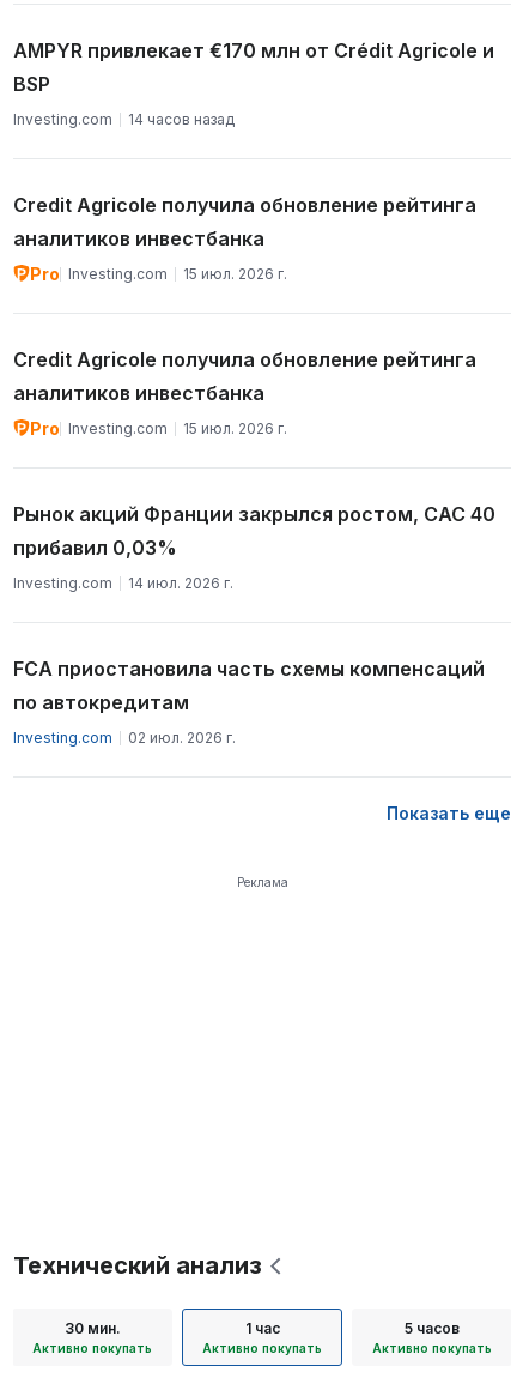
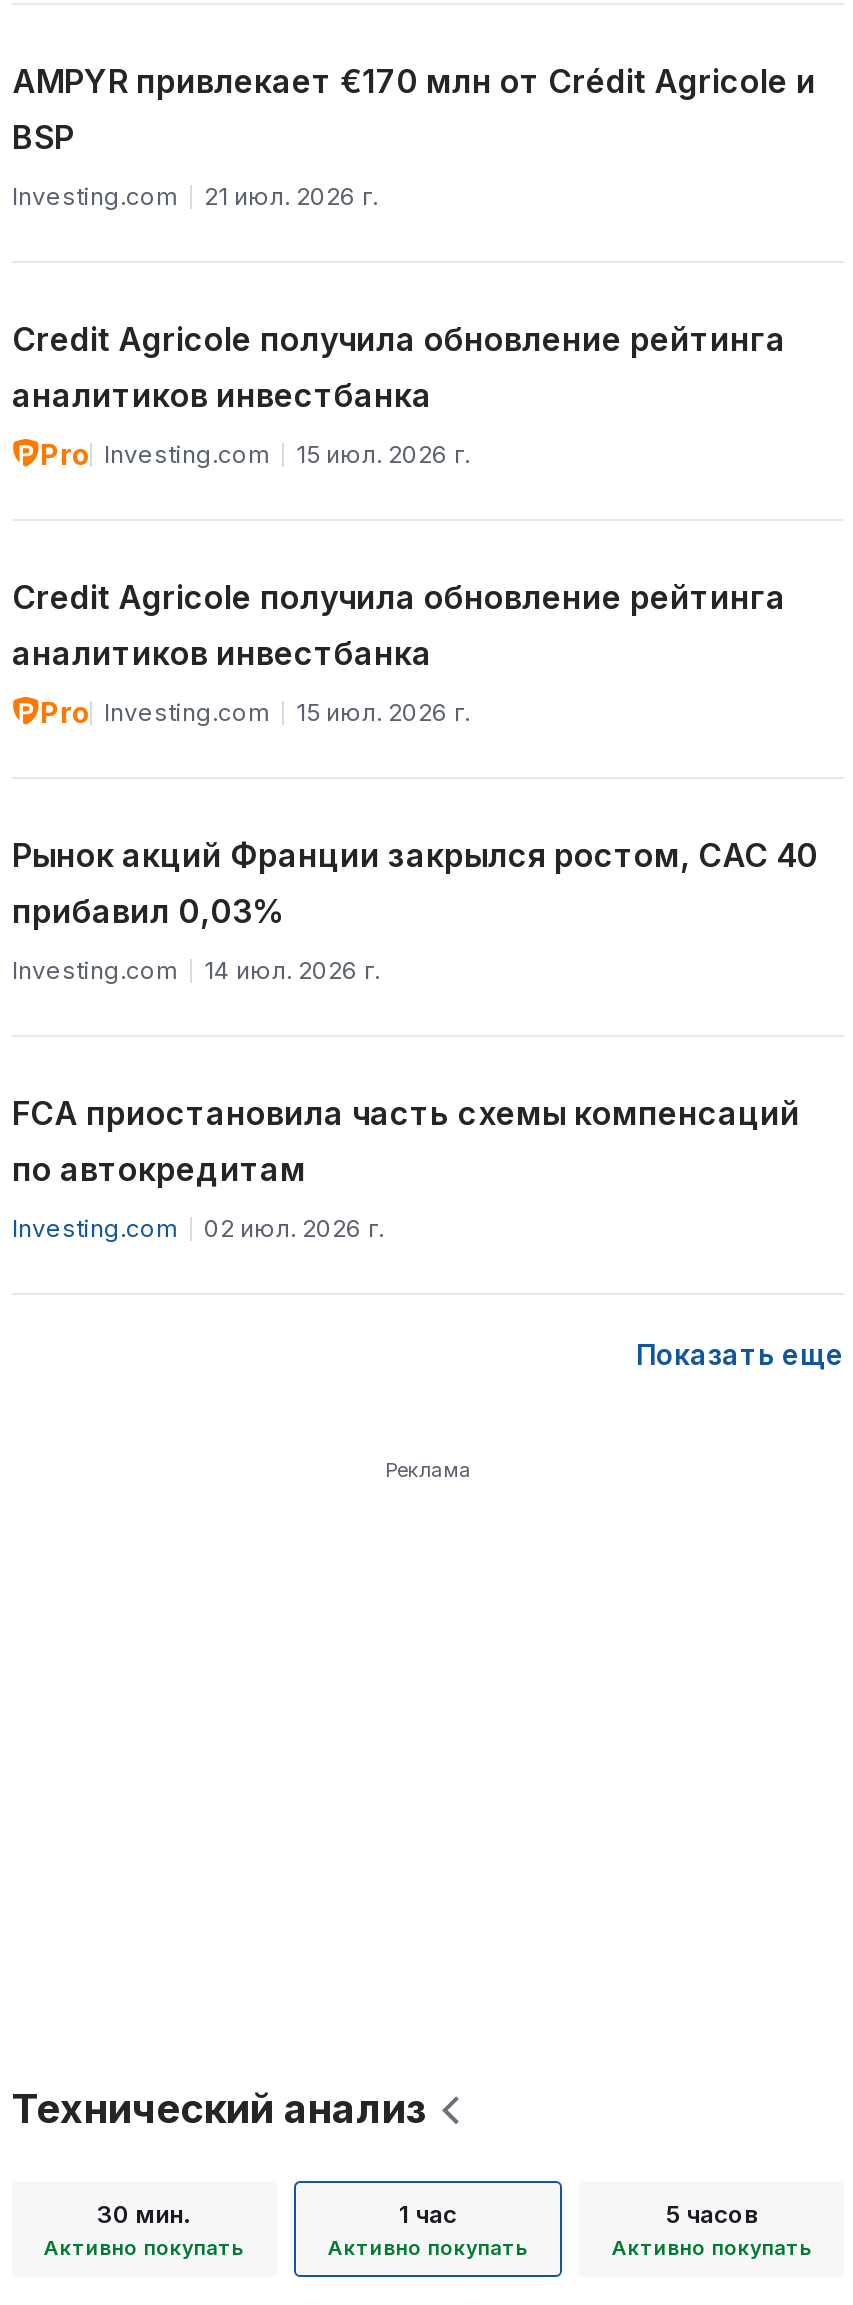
- Investing.com 14 часов назад
+ Investing.com 21 июл. 2026 г.
